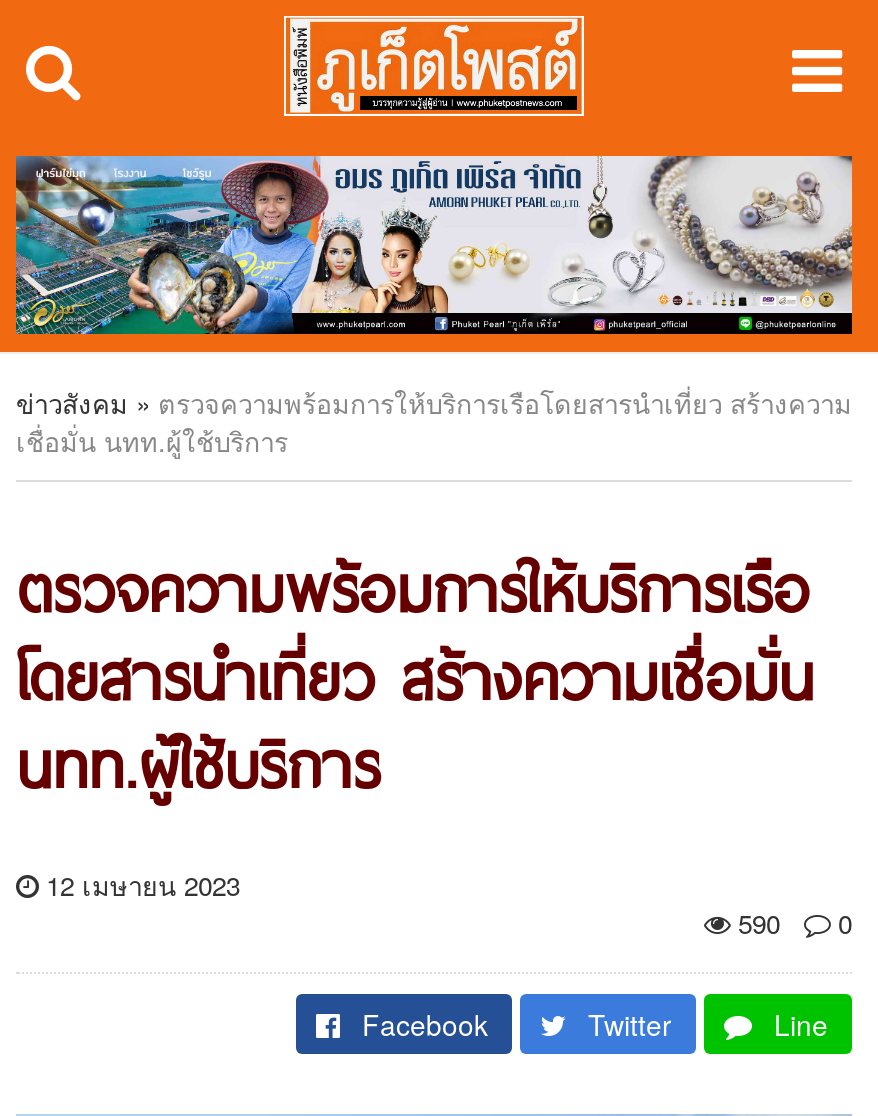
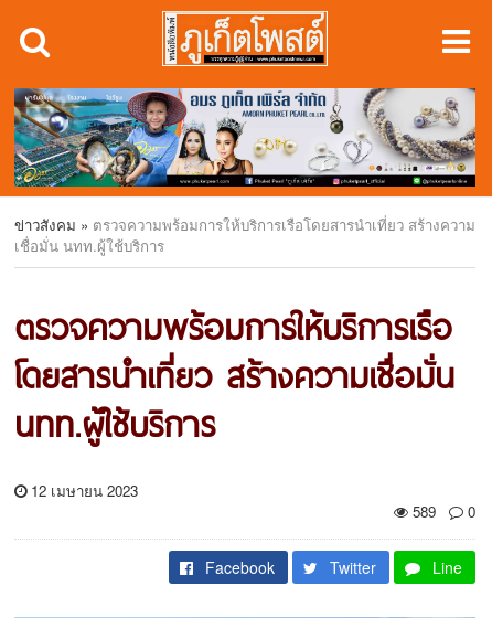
- 590 0
+ 589 0
